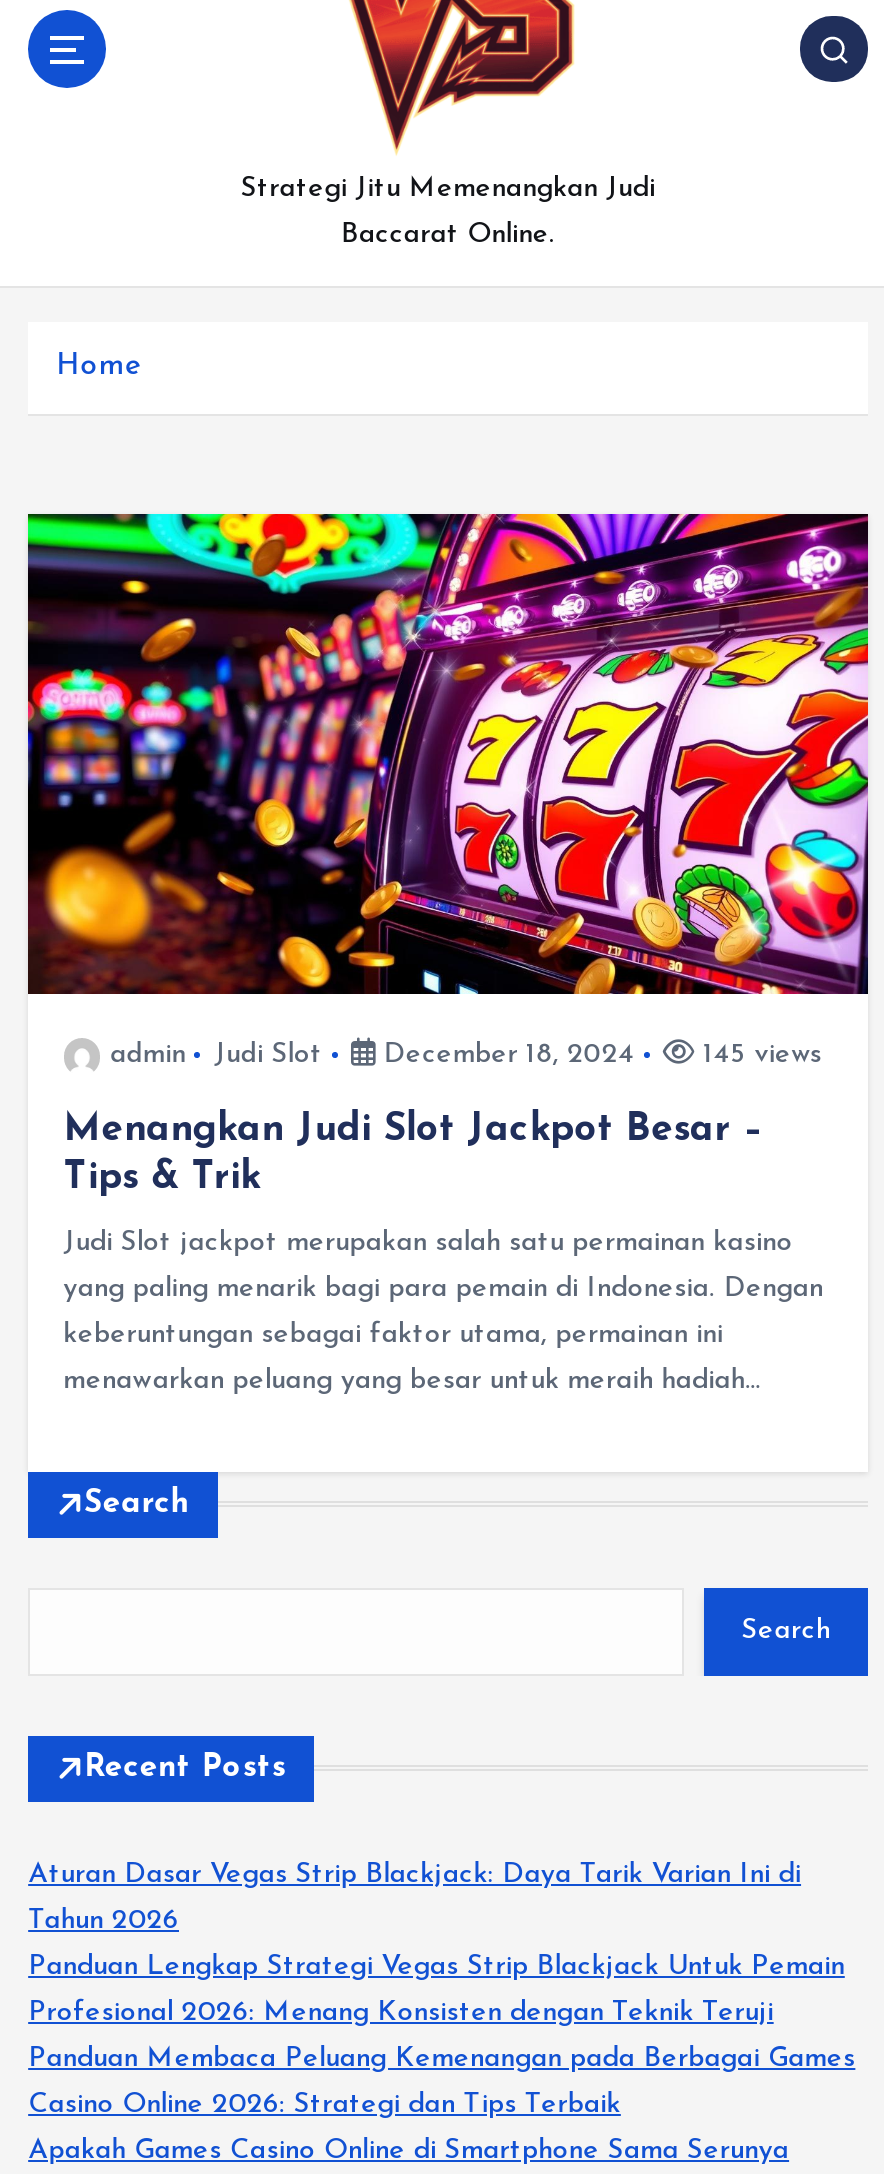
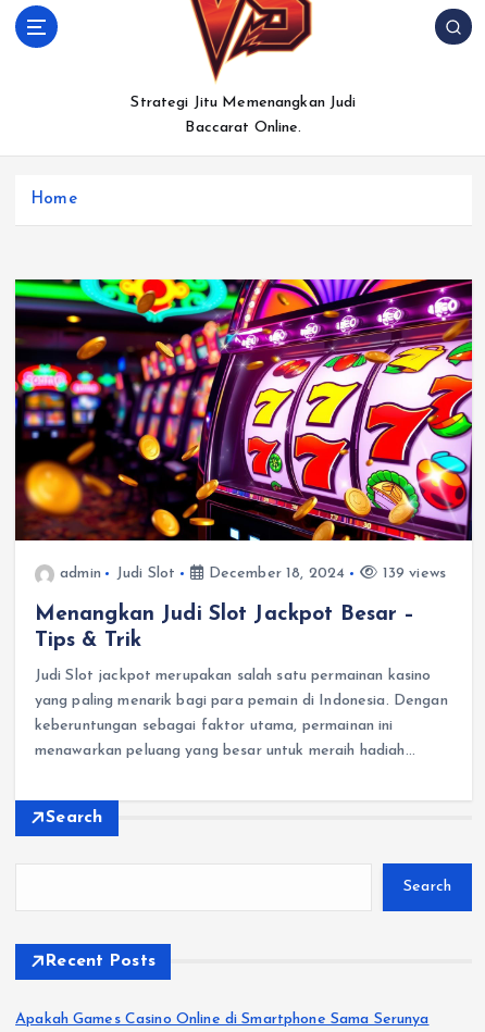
- 145 views
+ 139 views

- Aturan Dasar Vegas Strip Blackjack: Daya Tarik Varian Ini di
- Tahun 2026
- Panduan Lengkap Strategi Vegas Strip Blackjack Untuk Pemain
- Profesional 2026: Menang Konsisten dengan Teknik Teruji
- Panduan Membaca Peluang Kemenangan pada Berbagai Games
- Casino Online 2026: Strategi dan Tips Terbaik
